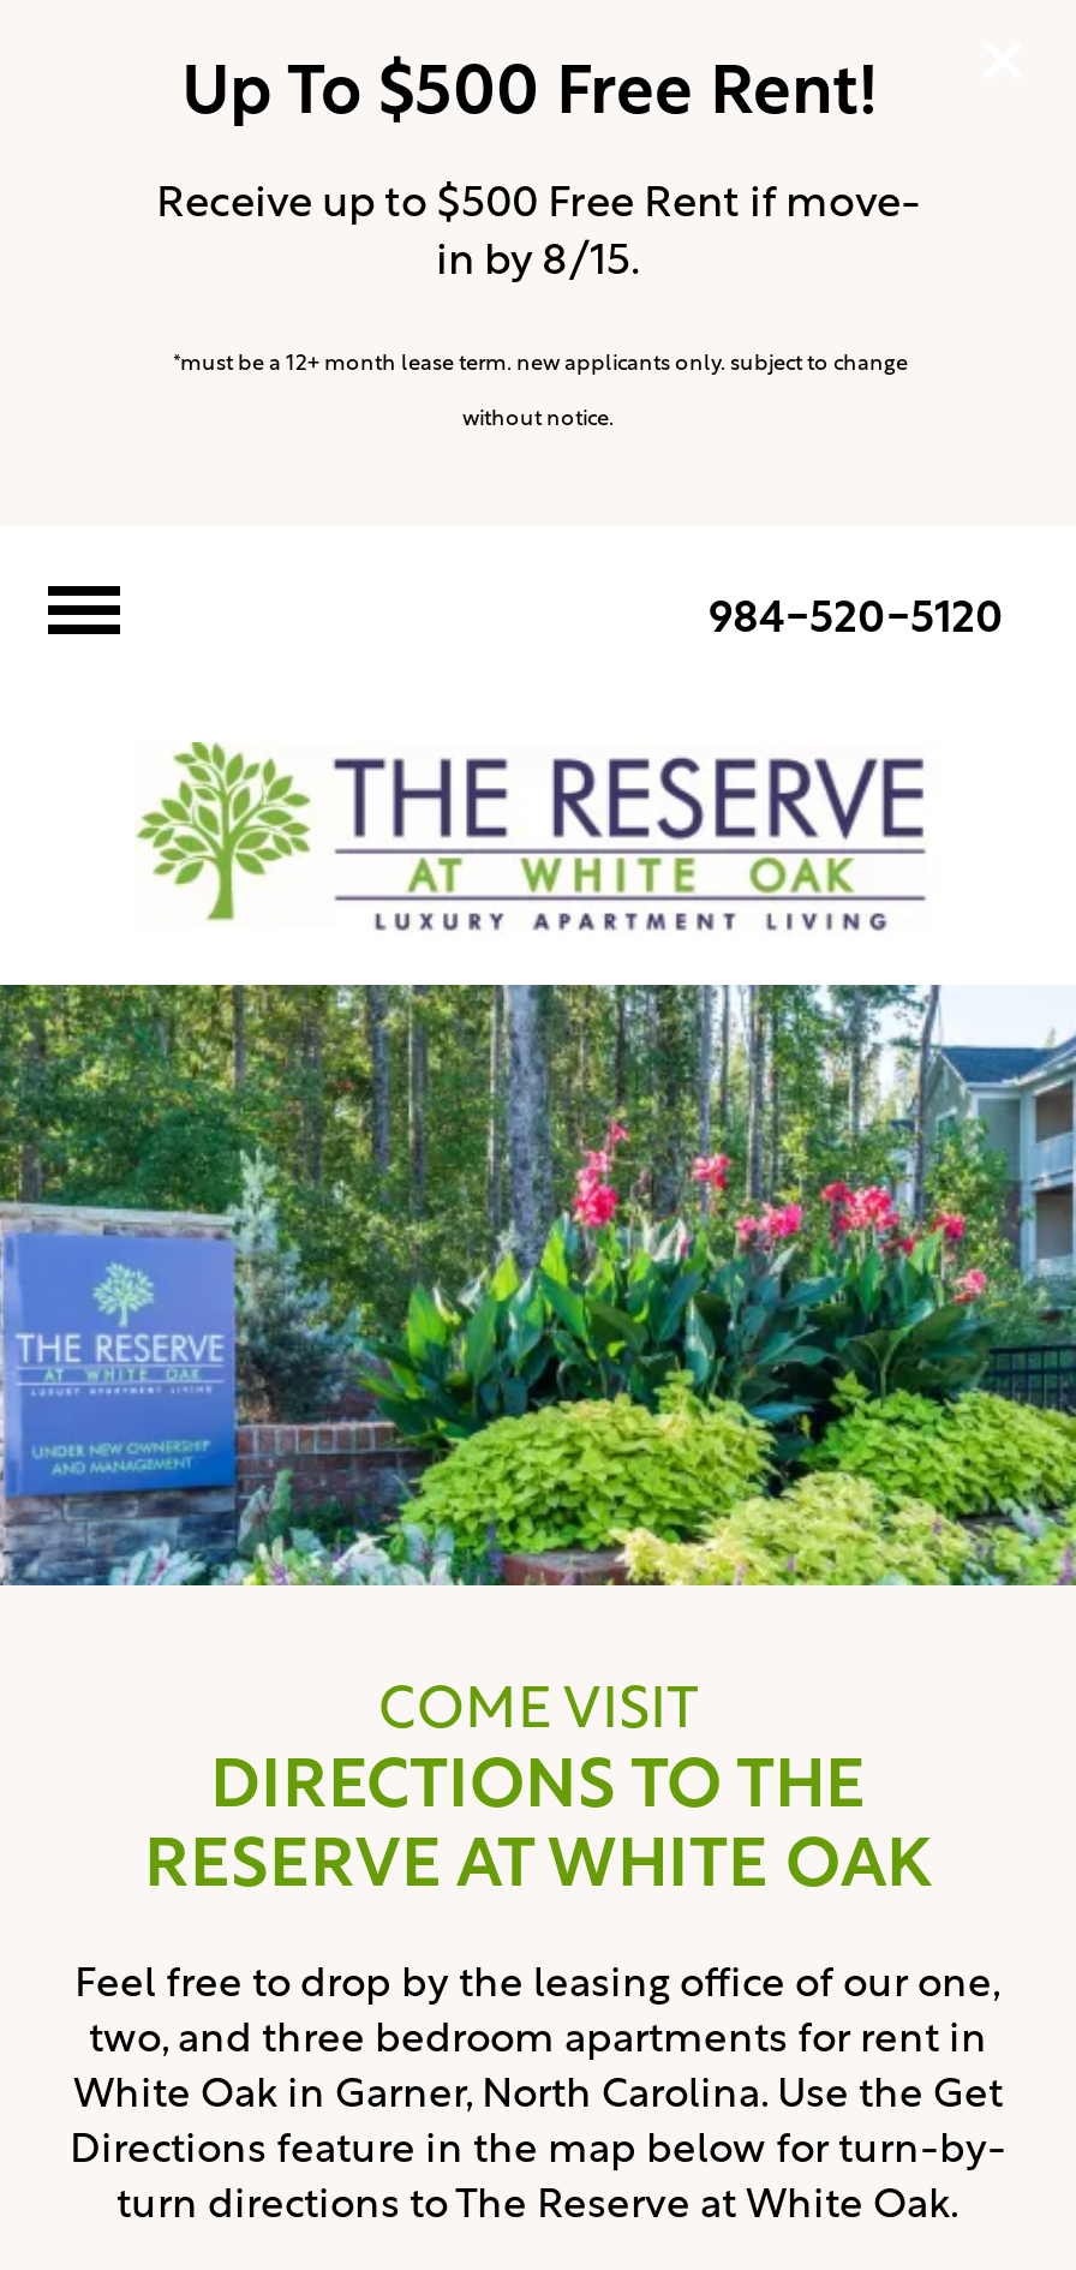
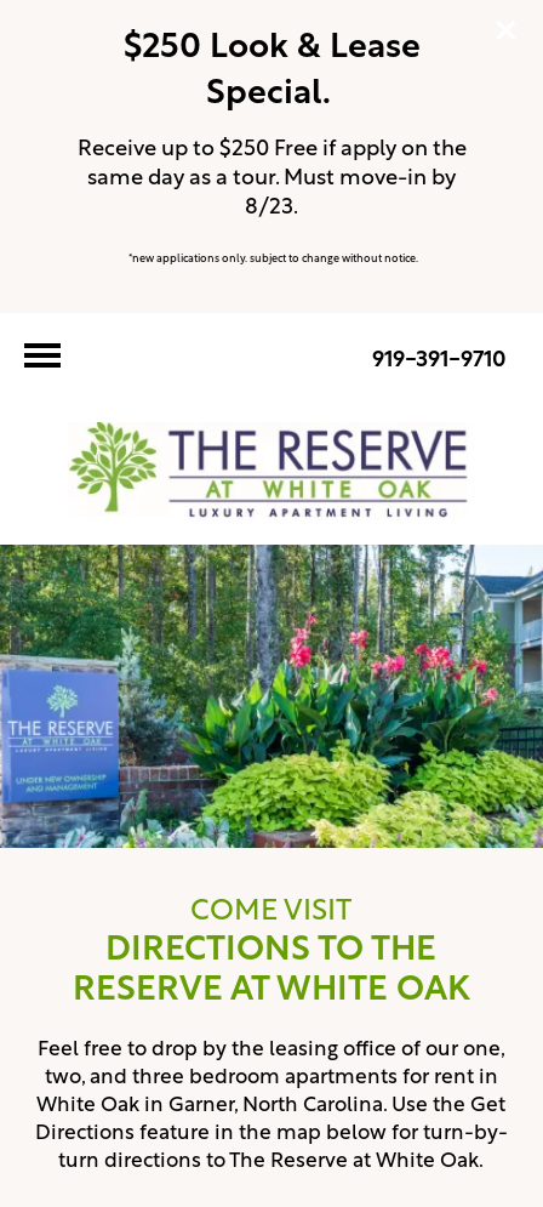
- Up To $500 Free Rent!
- Receive up to $500 Free Rent if move-
- in by 8/15.
- *must be a 12+ month lease term. new applicants only. subject to change
- without notice.
- 984-520-5120
+ $250 Look & Lease
+ Special.
+ Receive up to $250 Free if apply on the
+ same day as a tour. Must move-in by
+ 8/23.
+ *new applications only. subject to change without notice.
+ 919-391-9710
